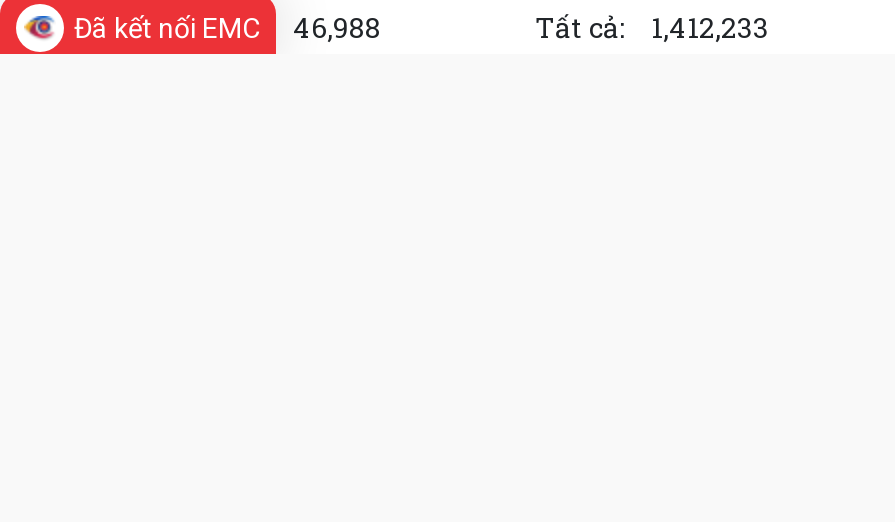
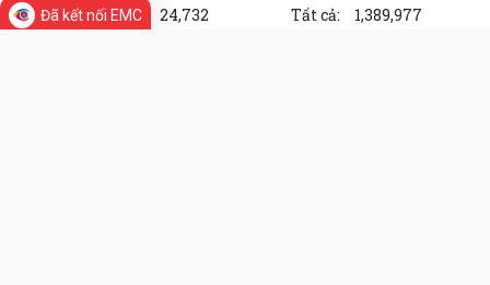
- 46,988
+ 24,732

- Tất cả: 1,412,233
+ Tất cả: 1,389,977
